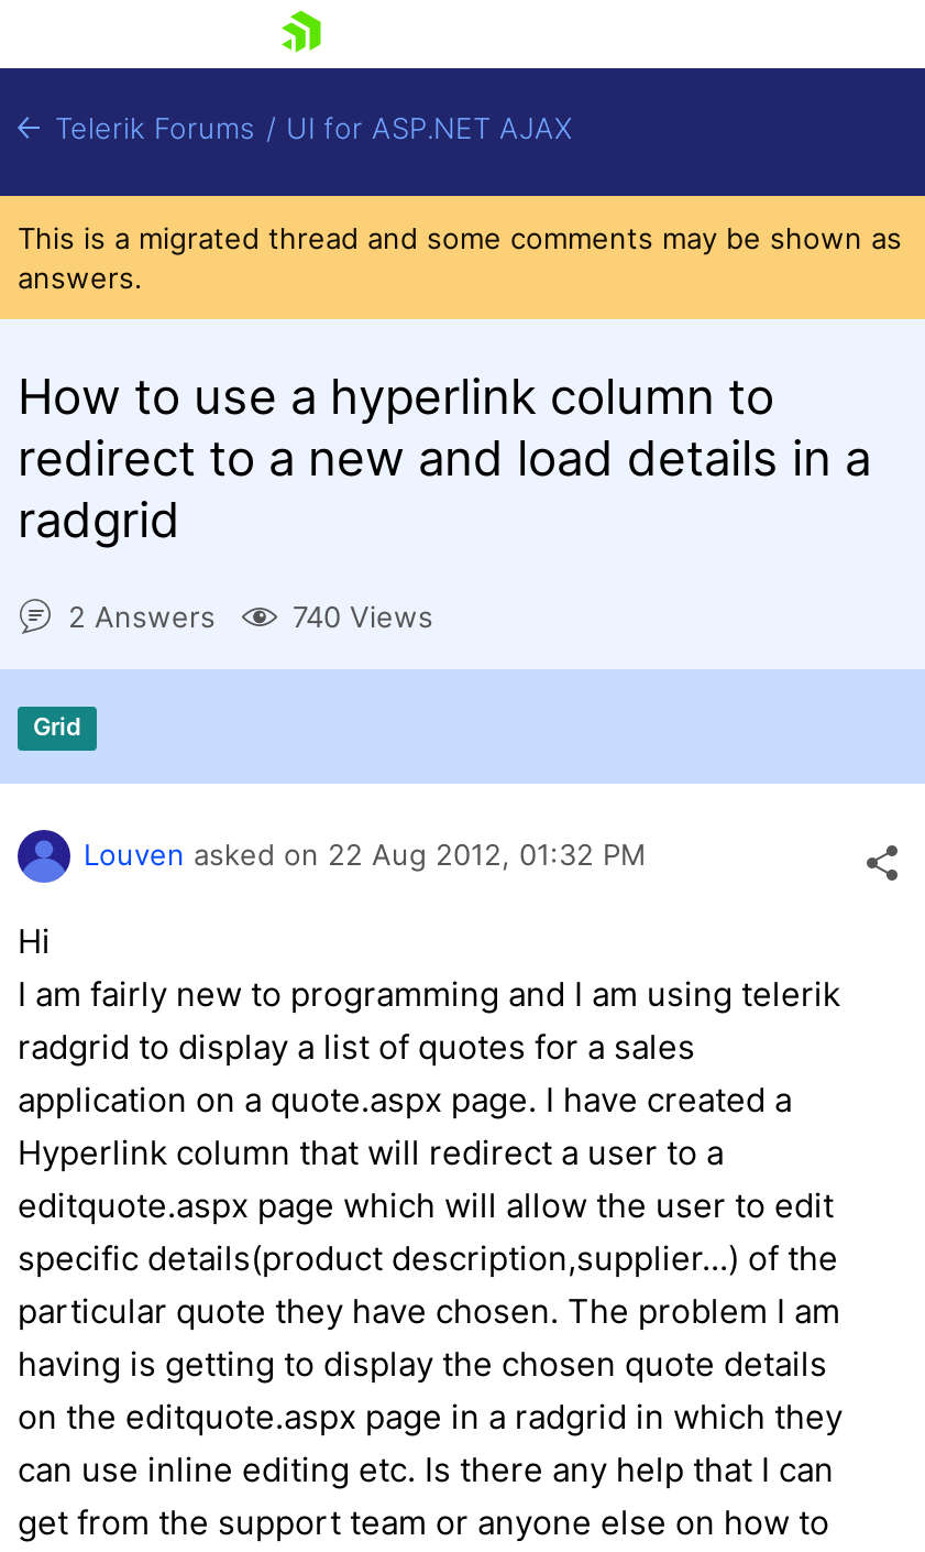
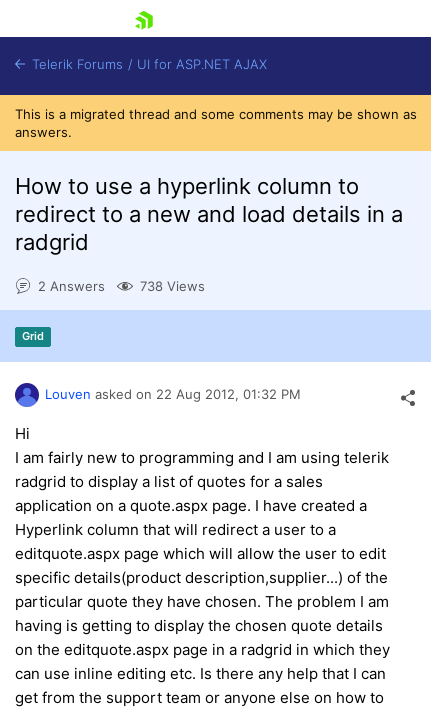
- 740 Views
+ 738 Views
